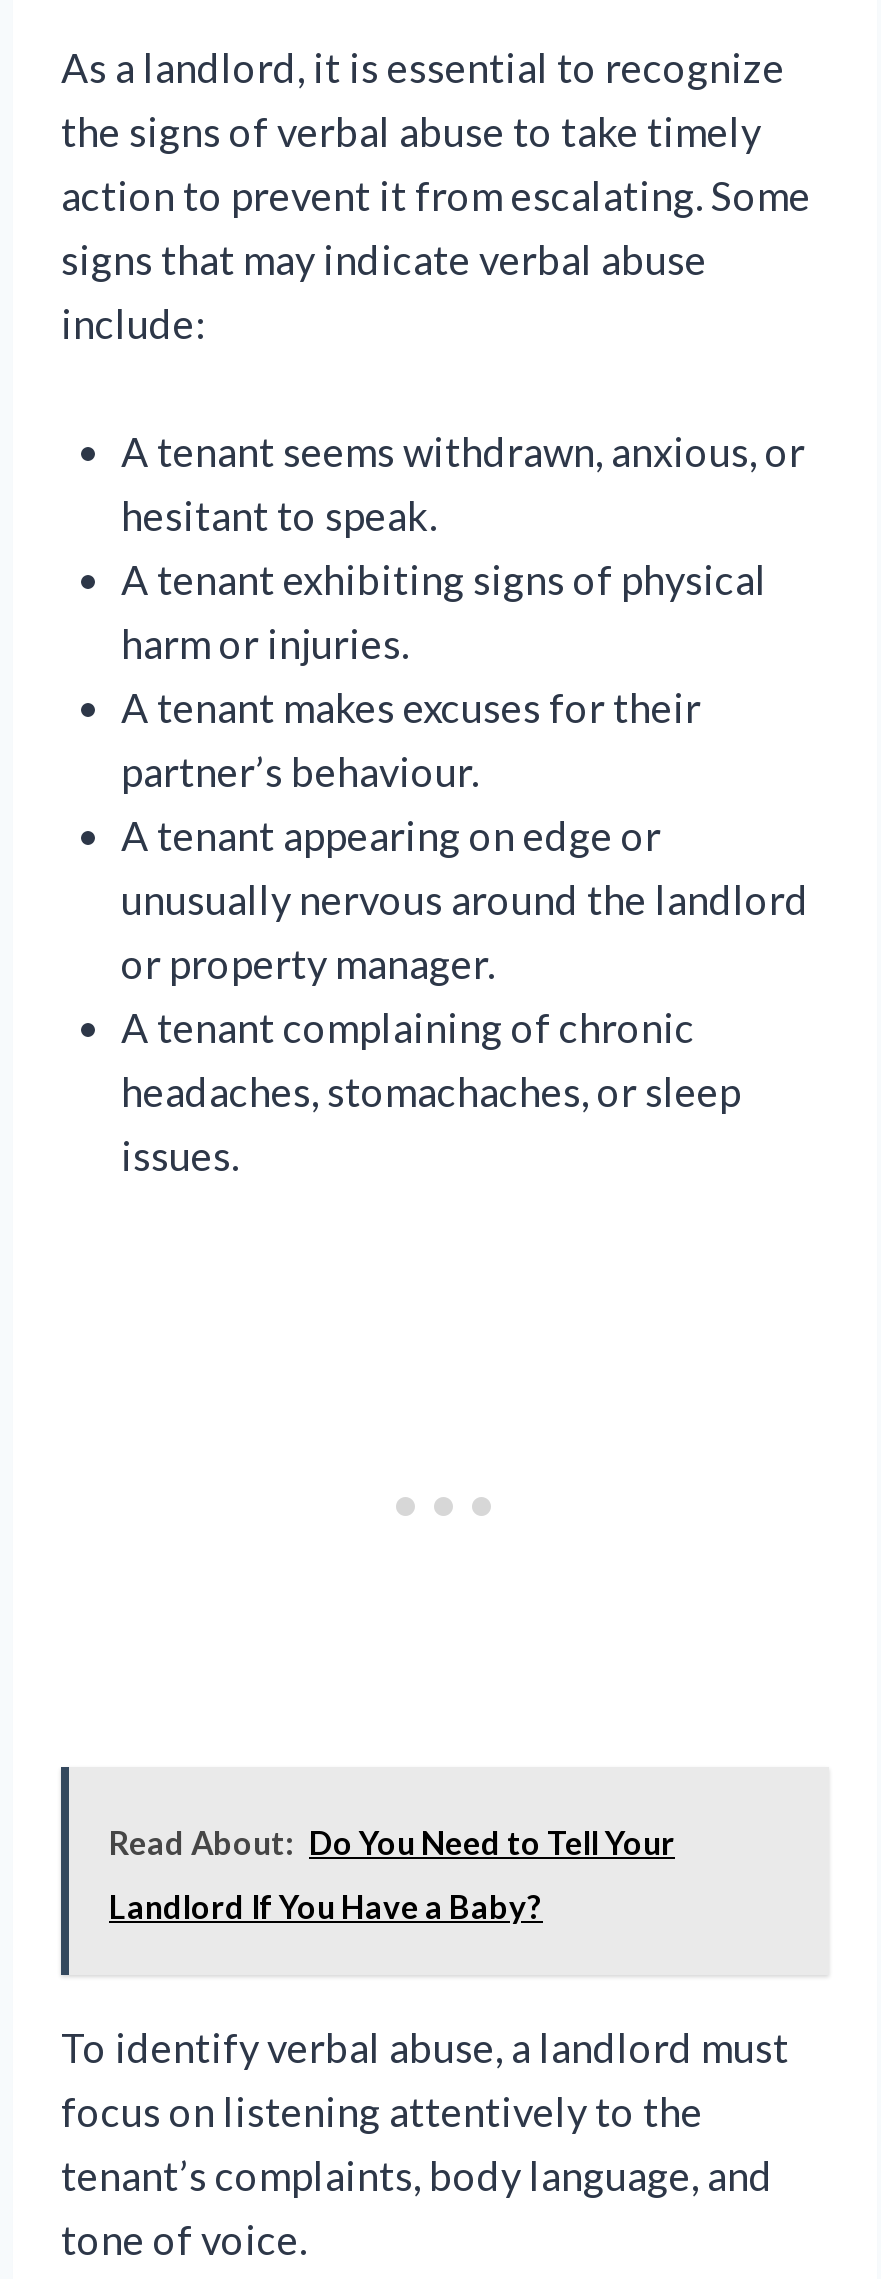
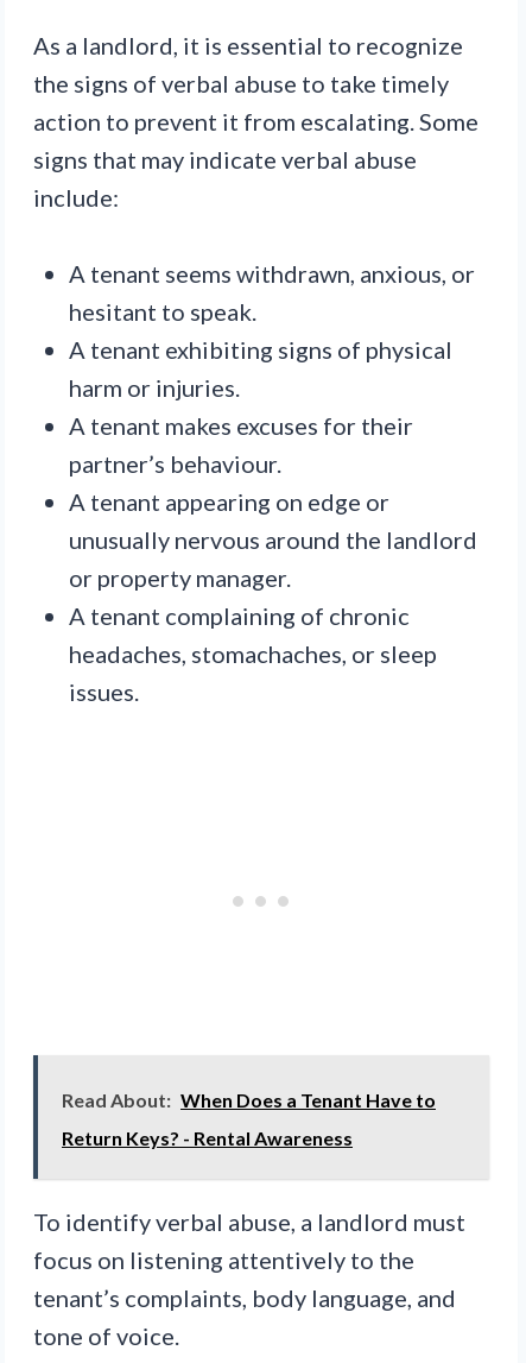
- Read About: Do You Need to Tell Your
+ Read About: When Does a Tenant Have to

- Landlord If You Have a Baby?
+ Return Keys? - Rental Awareness
